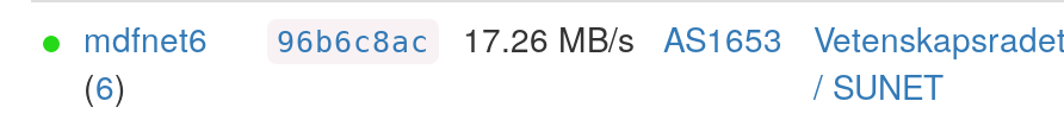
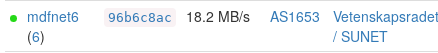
- 17.26 MB/s AS1653
+ 18.2 MB/s
+ AS1653
